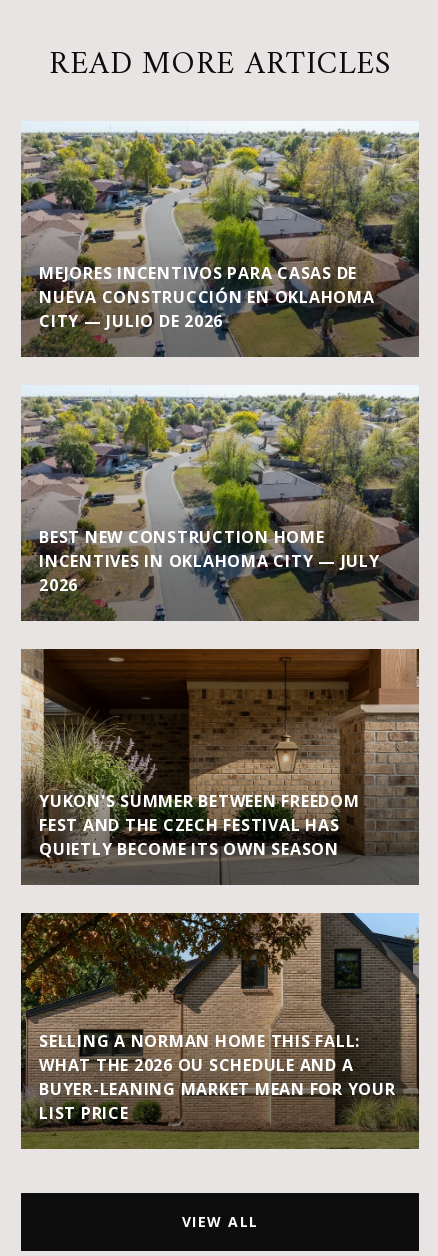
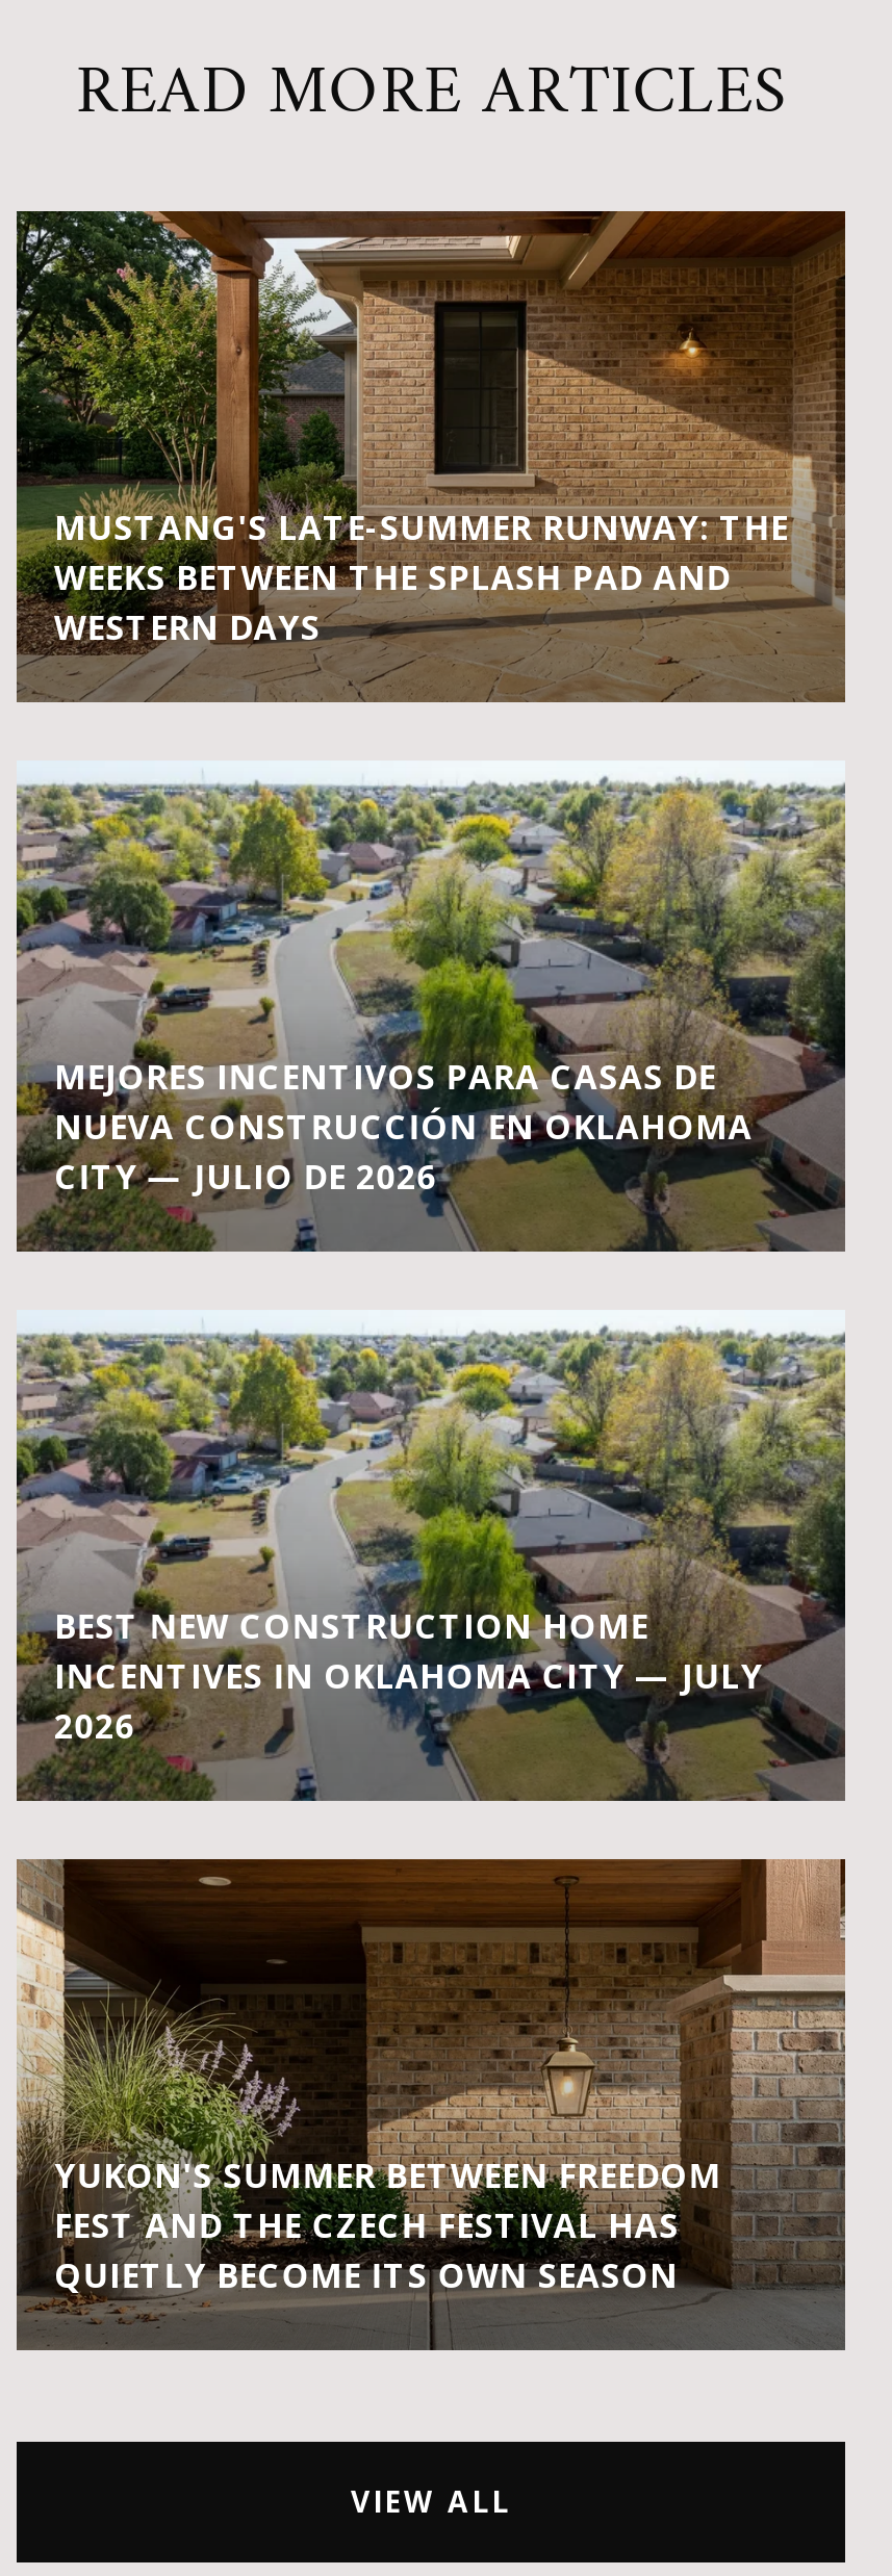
+ [image]
+ MUSTANG'S LATE-SUMMER RUNWAY: THE
+ WEEKS BETWEEN THE SPLASH PAD AND
+ WESTERN DAYS

moved down: [image] | MEJORES INCENTIVOS PARA CASAS DE | NUEVA CONSTRUCCIÓN EN OKLAHOMA | ... | FEST AND THE CZECH FESTIVAL HAS | QUIETLY BECOME ITS OWN SEASON

moved down: [image]

- [image]
- SELLING A NORMAN HOME THIS FALL:
- WHAT THE 2026 OU SCHEDULE AND A
- BUYER-LEANING MARKET MEAN FOR YOUR
- LIST PRICE
